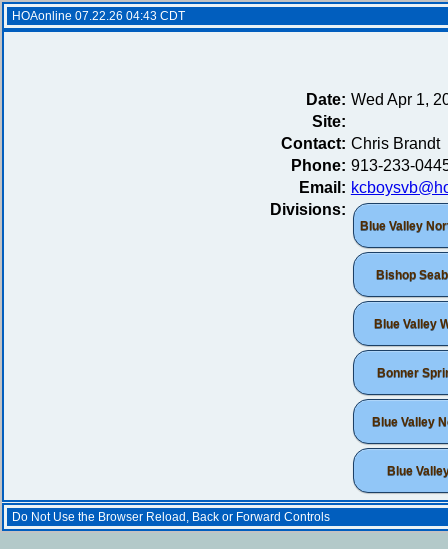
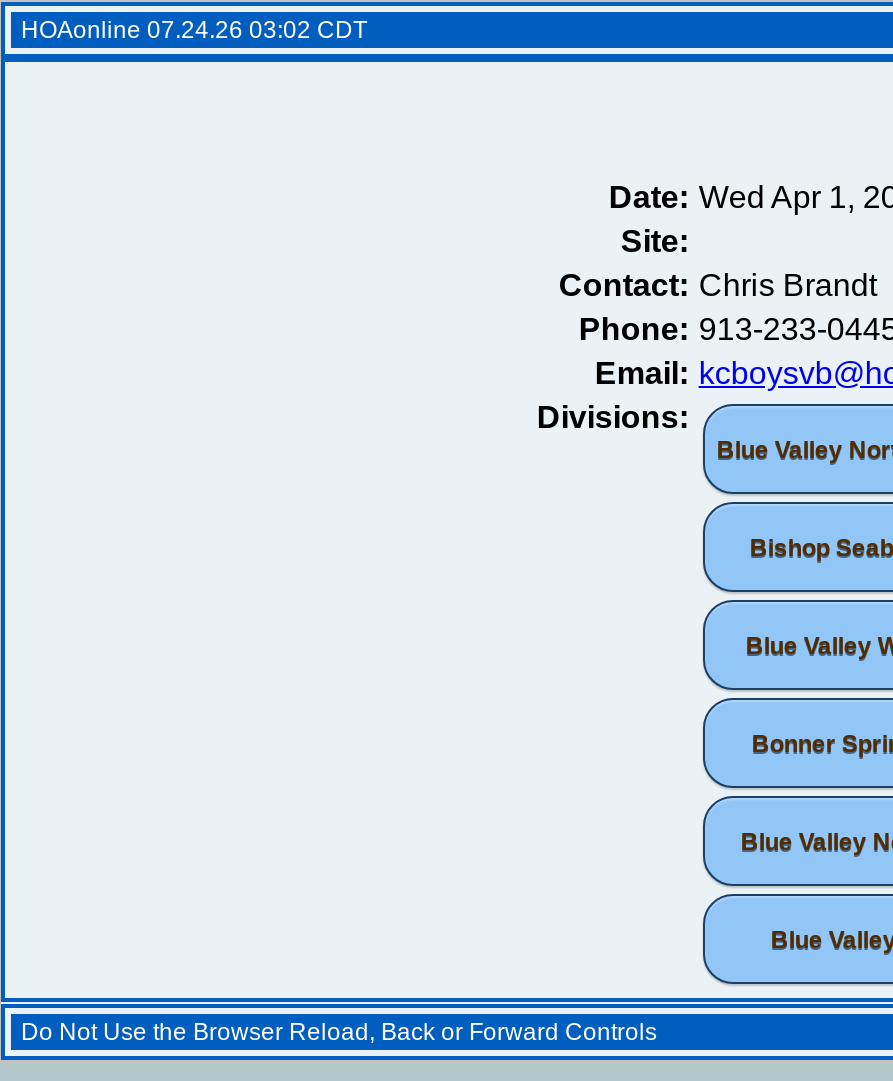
- HOAonline 07.22.26 04:43 CDT
+ HOAonline 07.24.26 03:02 CDT
